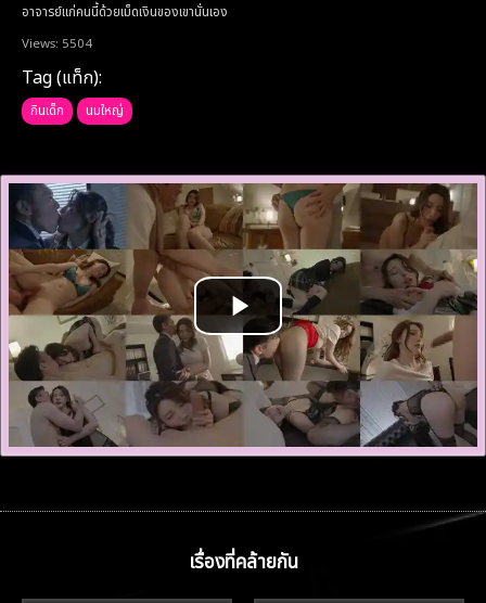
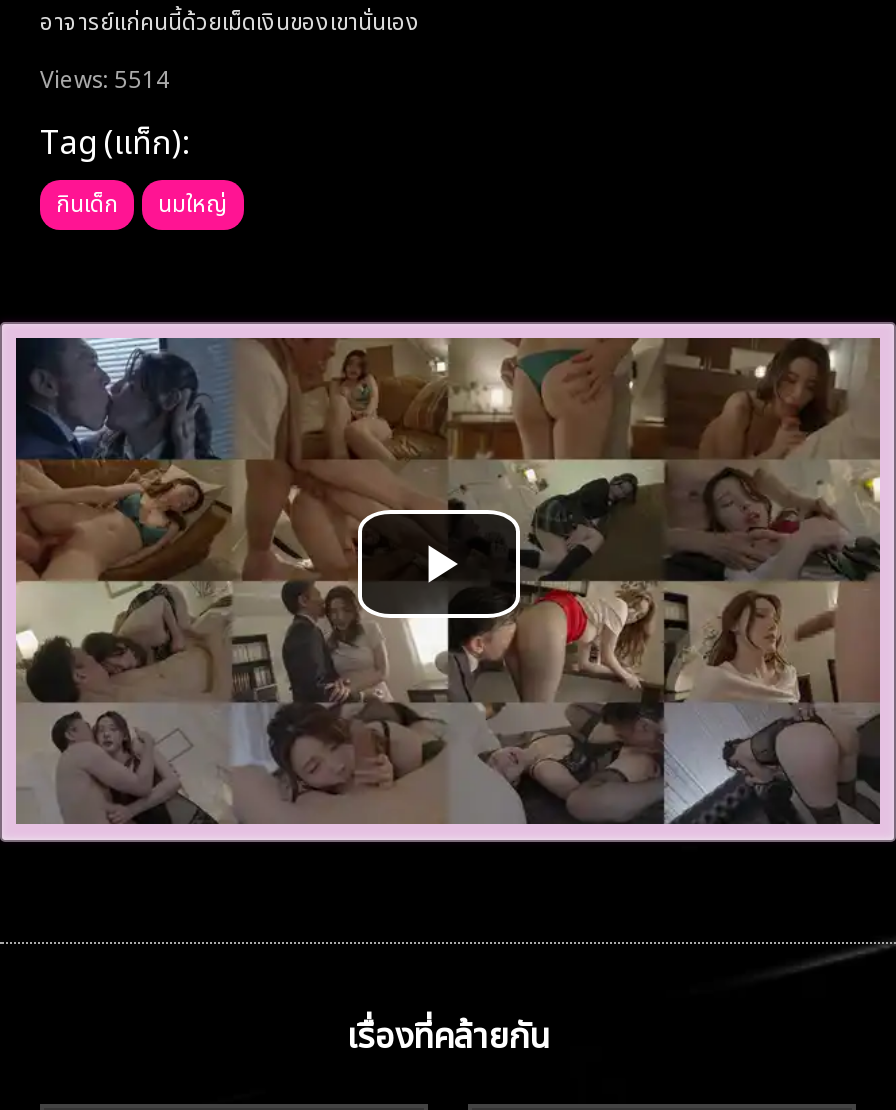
- Views: 5504
+ Views: 5514
